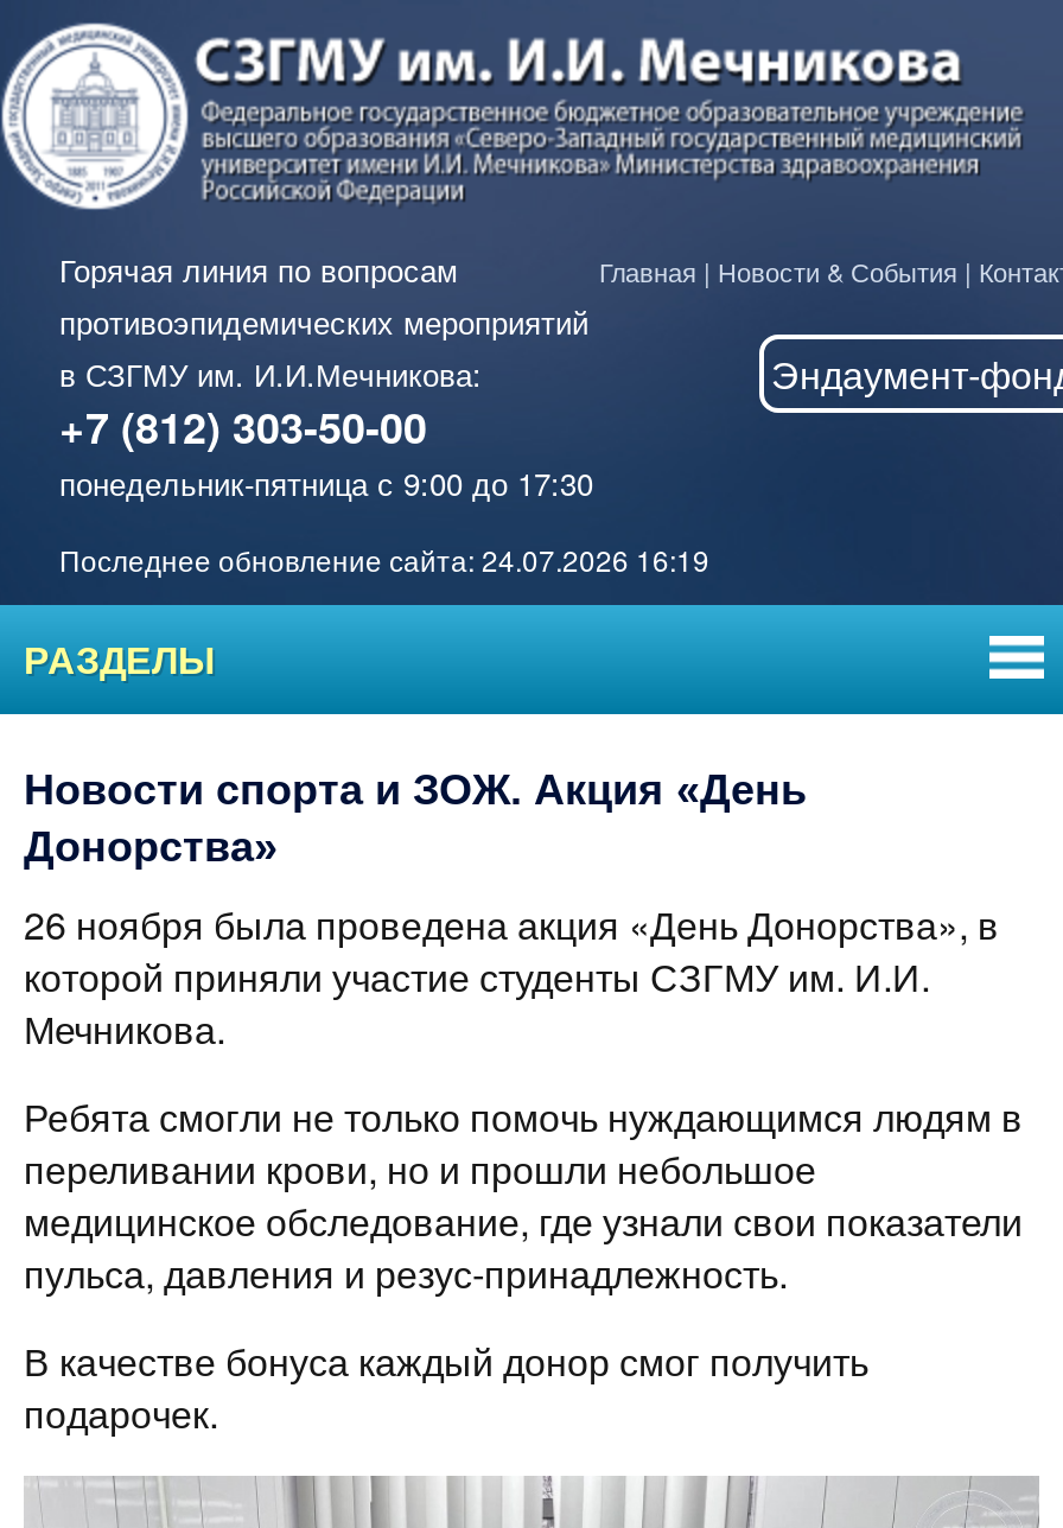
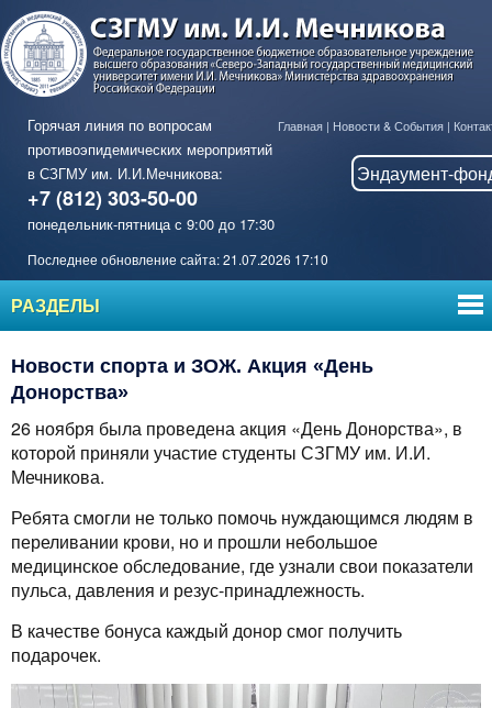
- Последнее обновление сайта: 24.07.2026 16:19
+ Последнее обновление сайта: 21.07.2026 17:10
